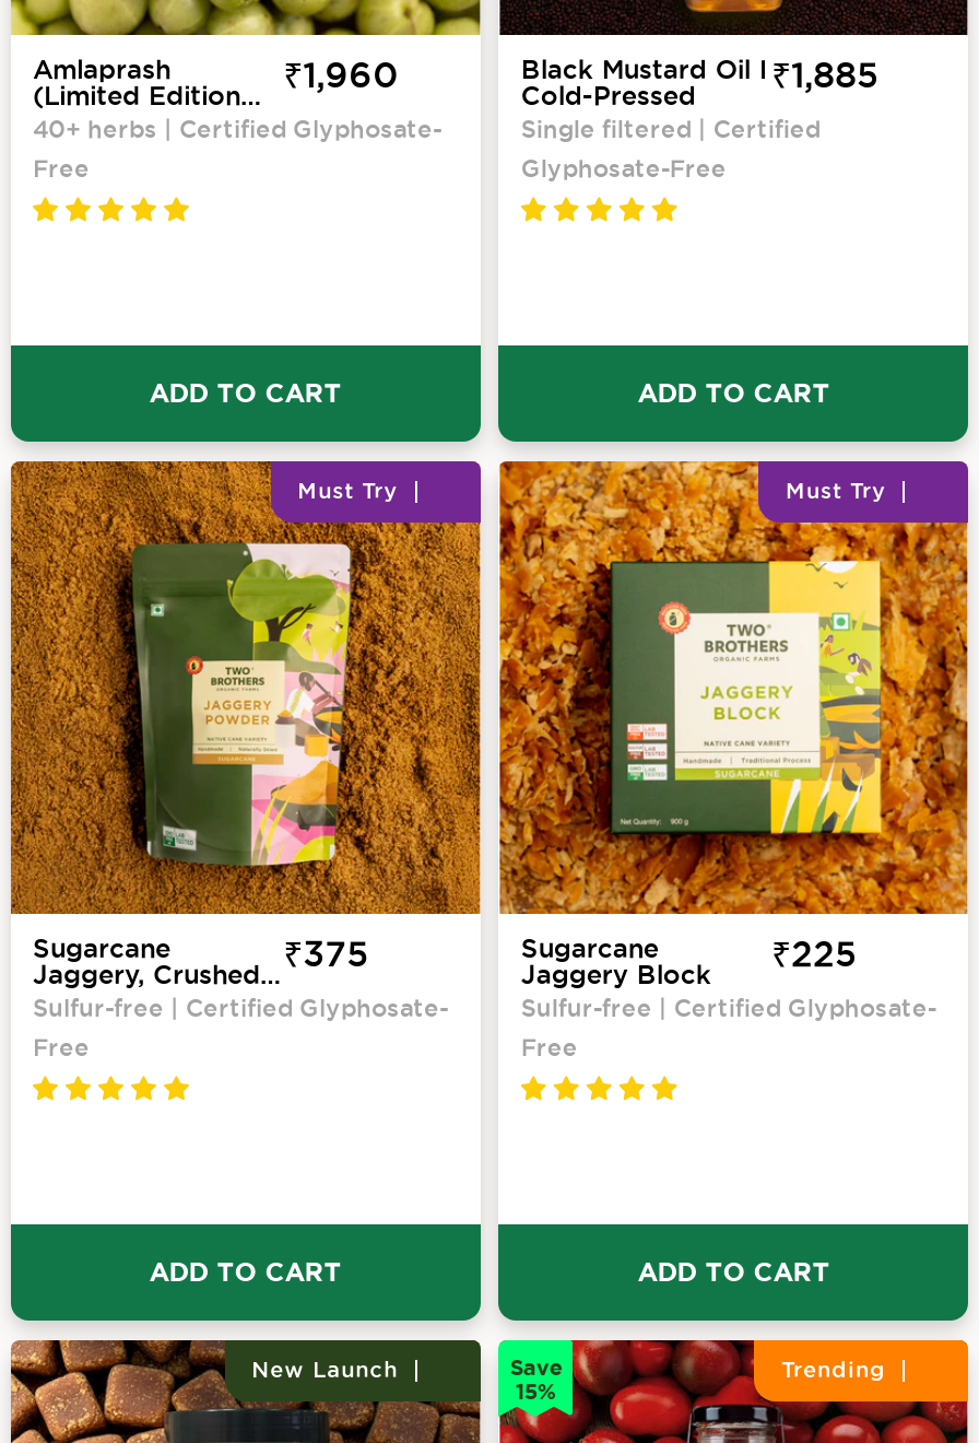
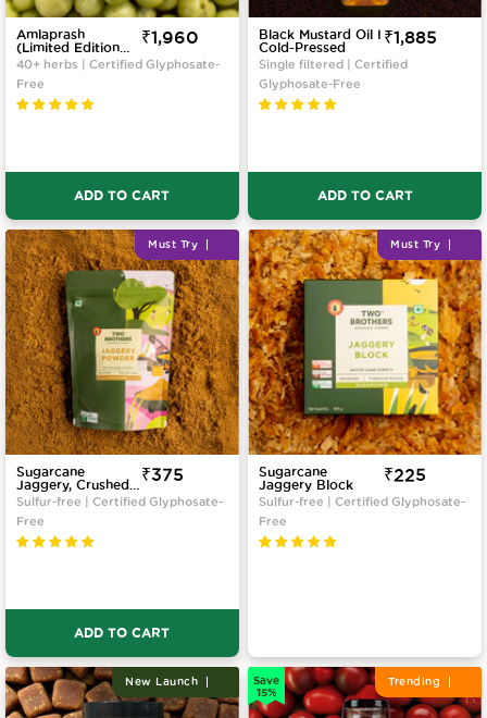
- [image]
- ADD TO CART
